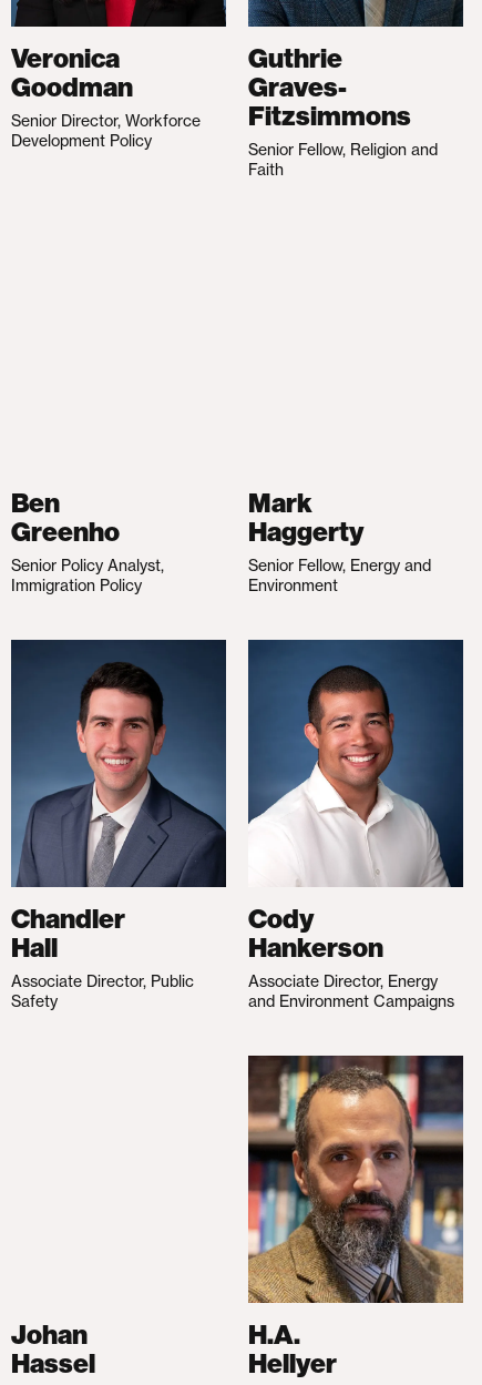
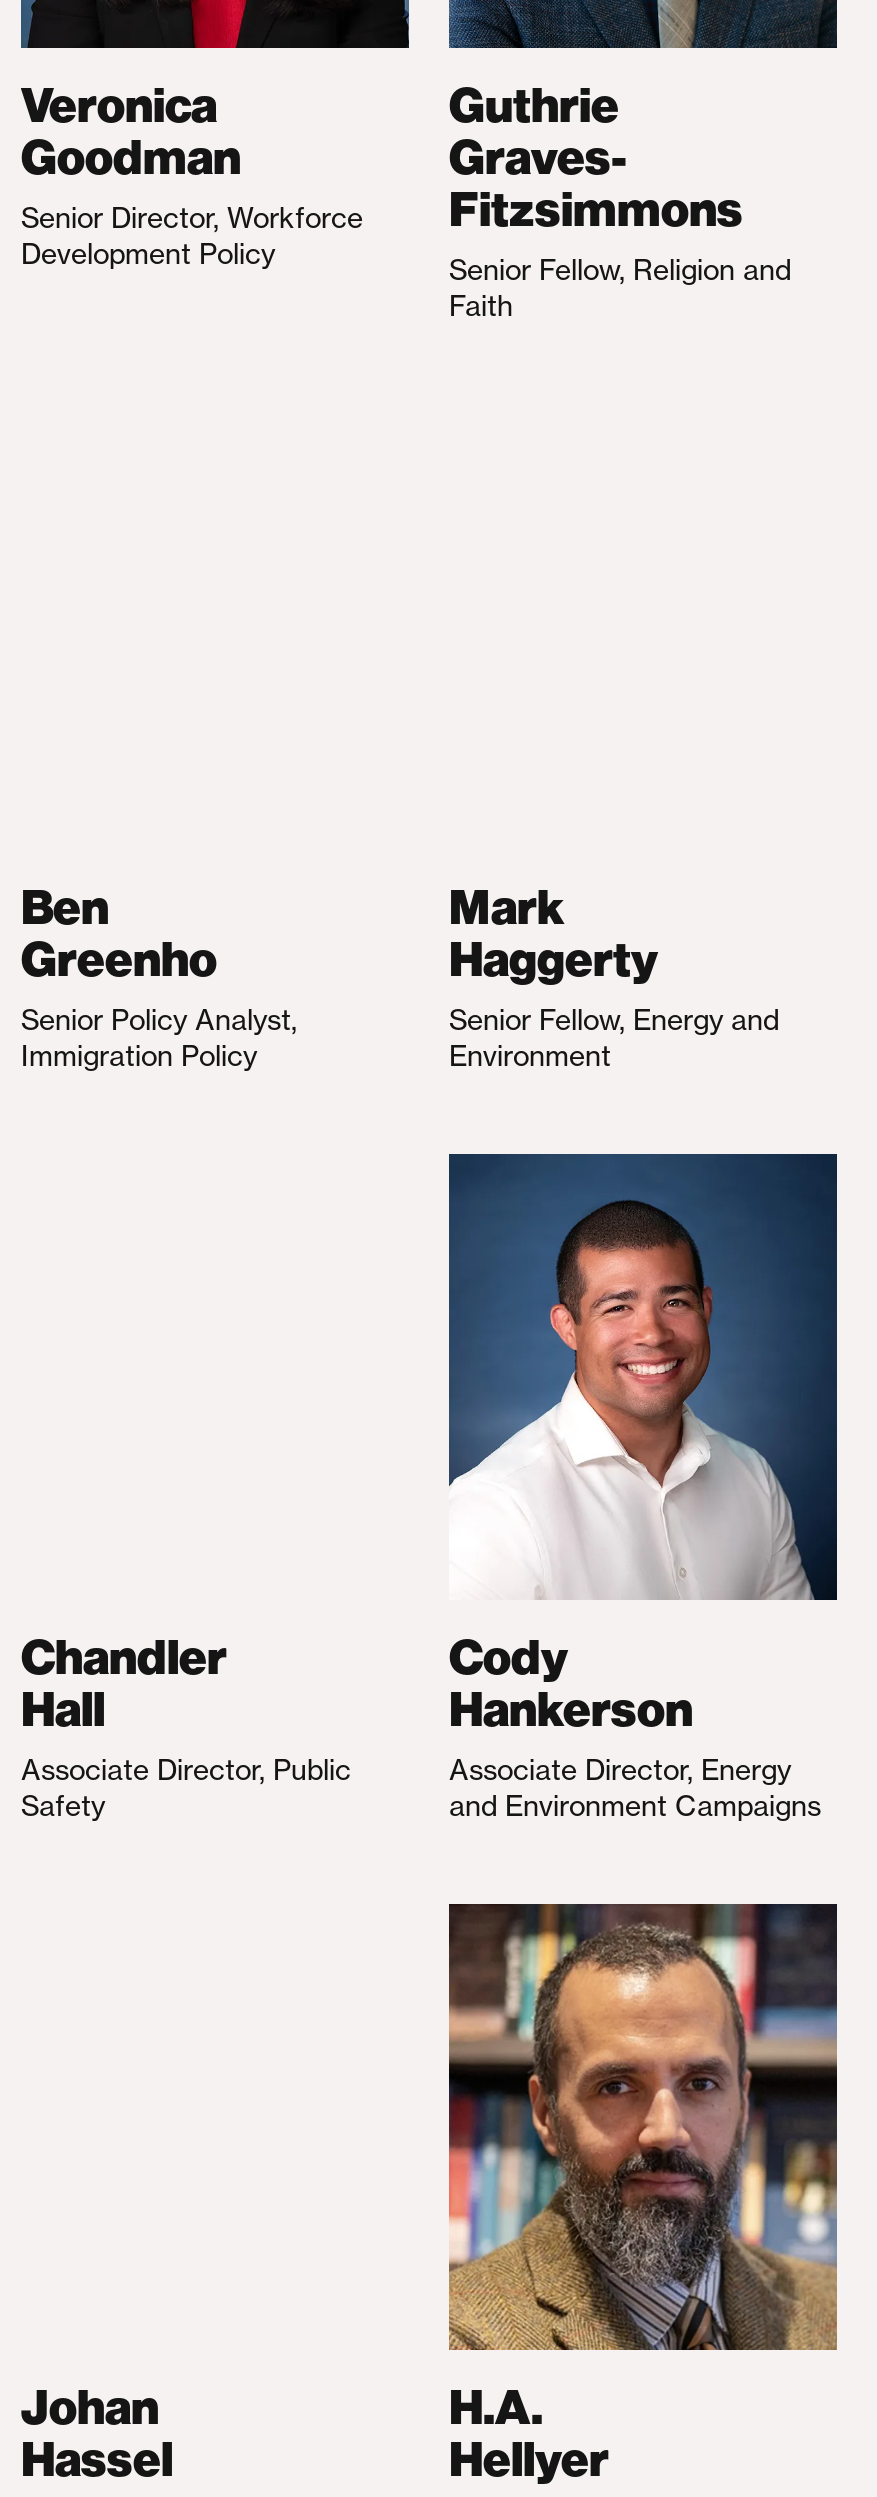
- [image]
